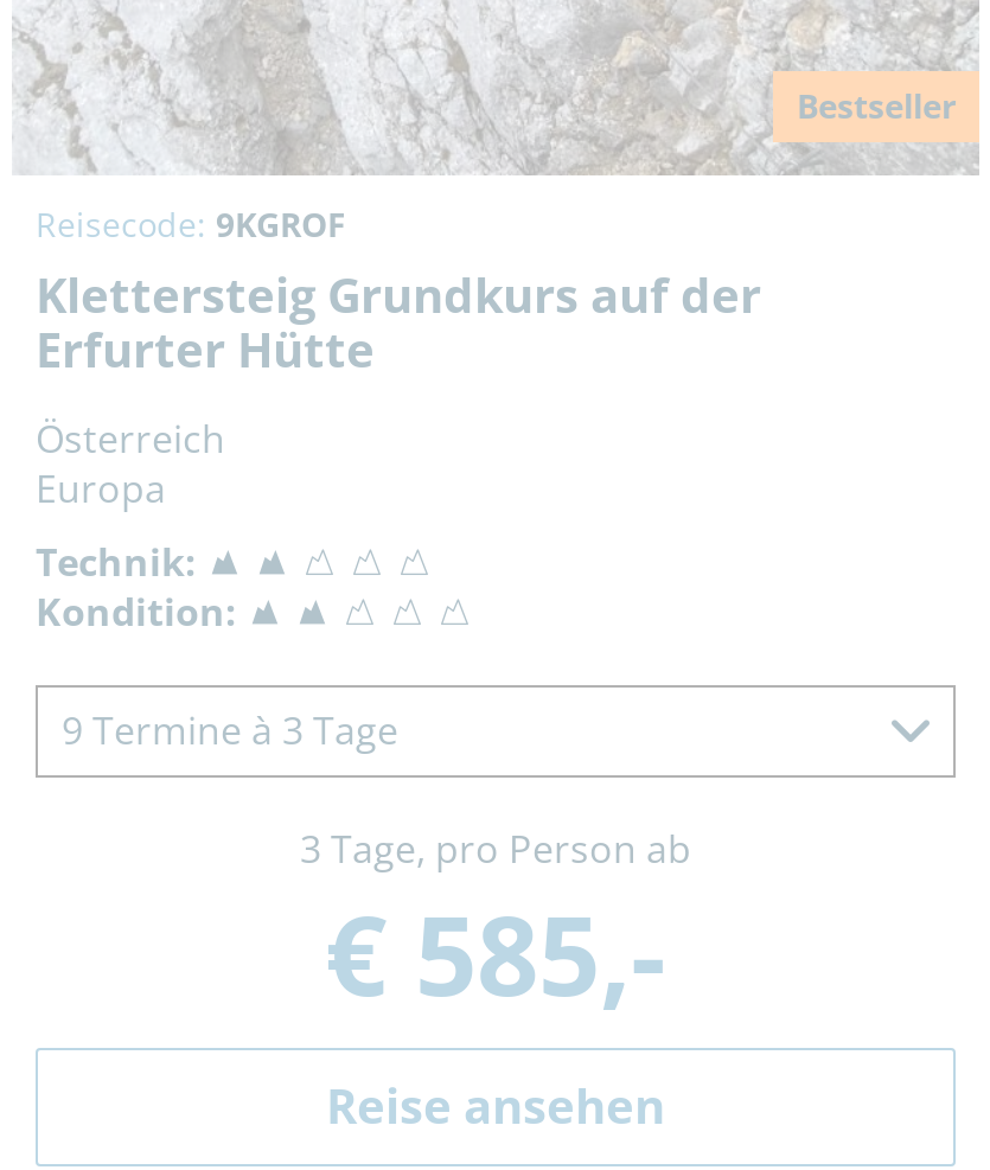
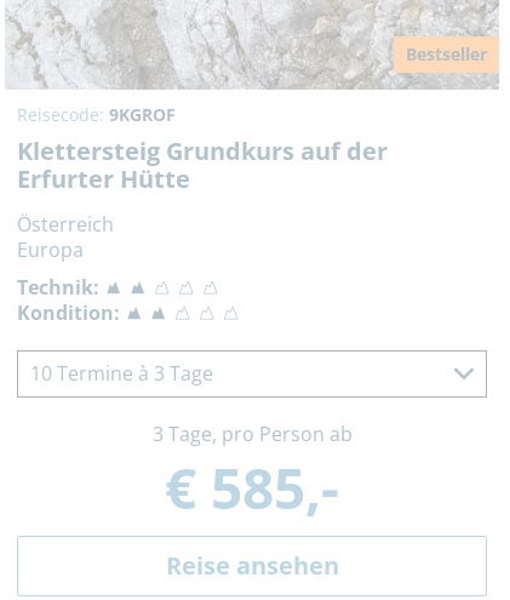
- 9 Termine à 3 Tage
+ 10 Termine à 3 Tage
